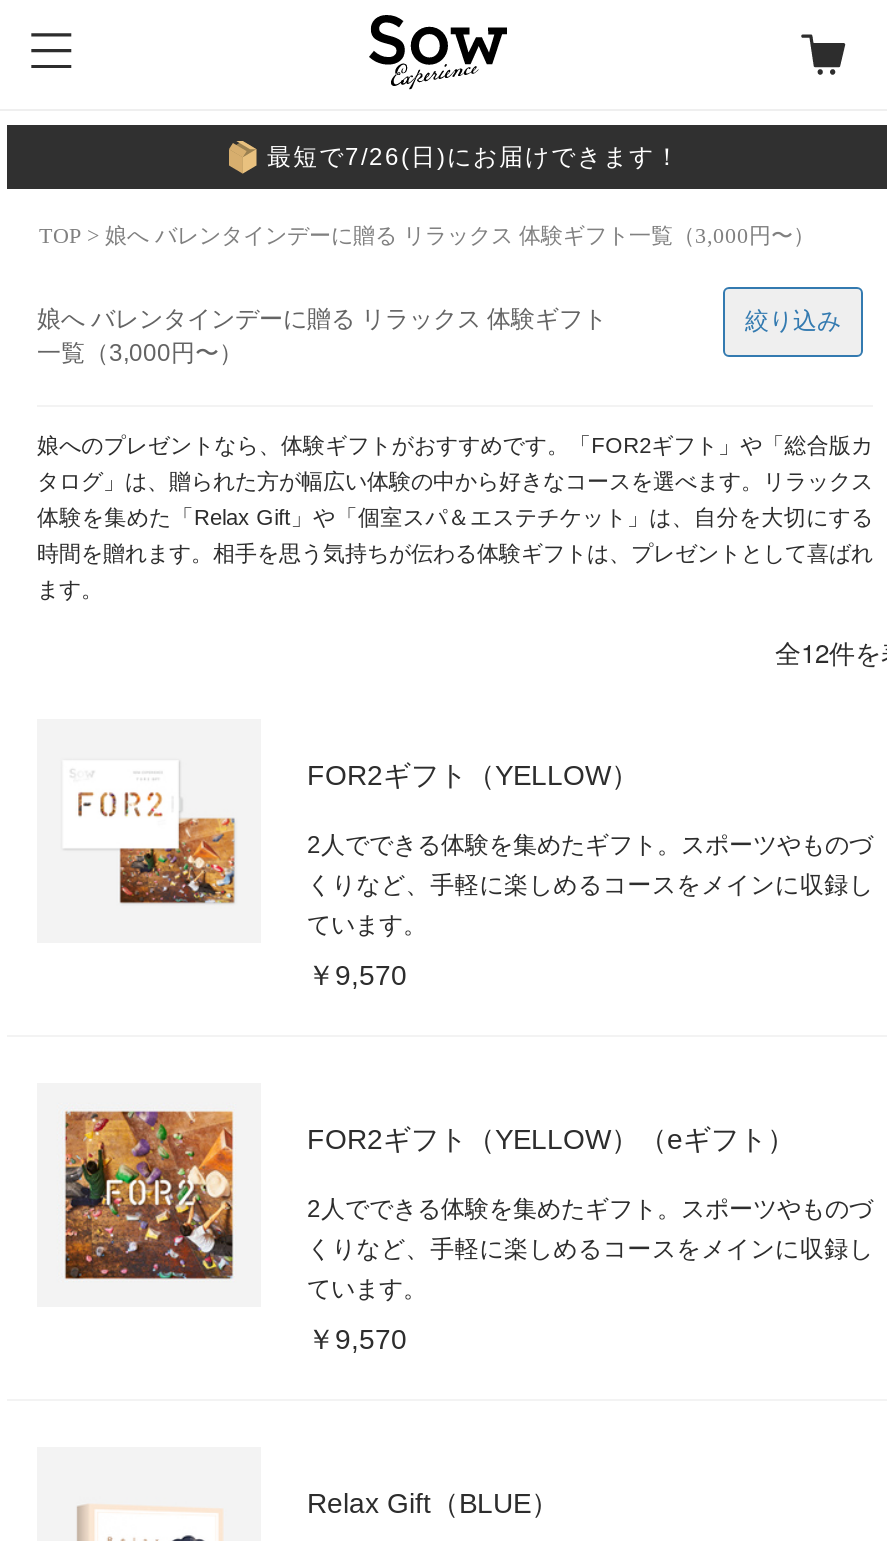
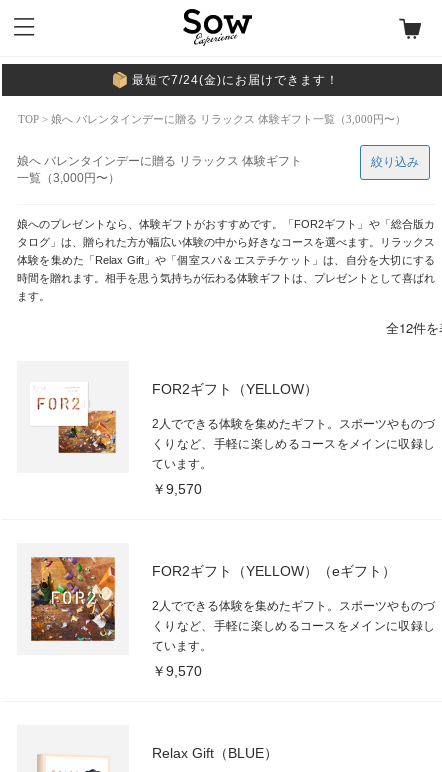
- 最短で7/26(日)にお届けできます！
+ 最短で7/24(金)にお届けできます！
